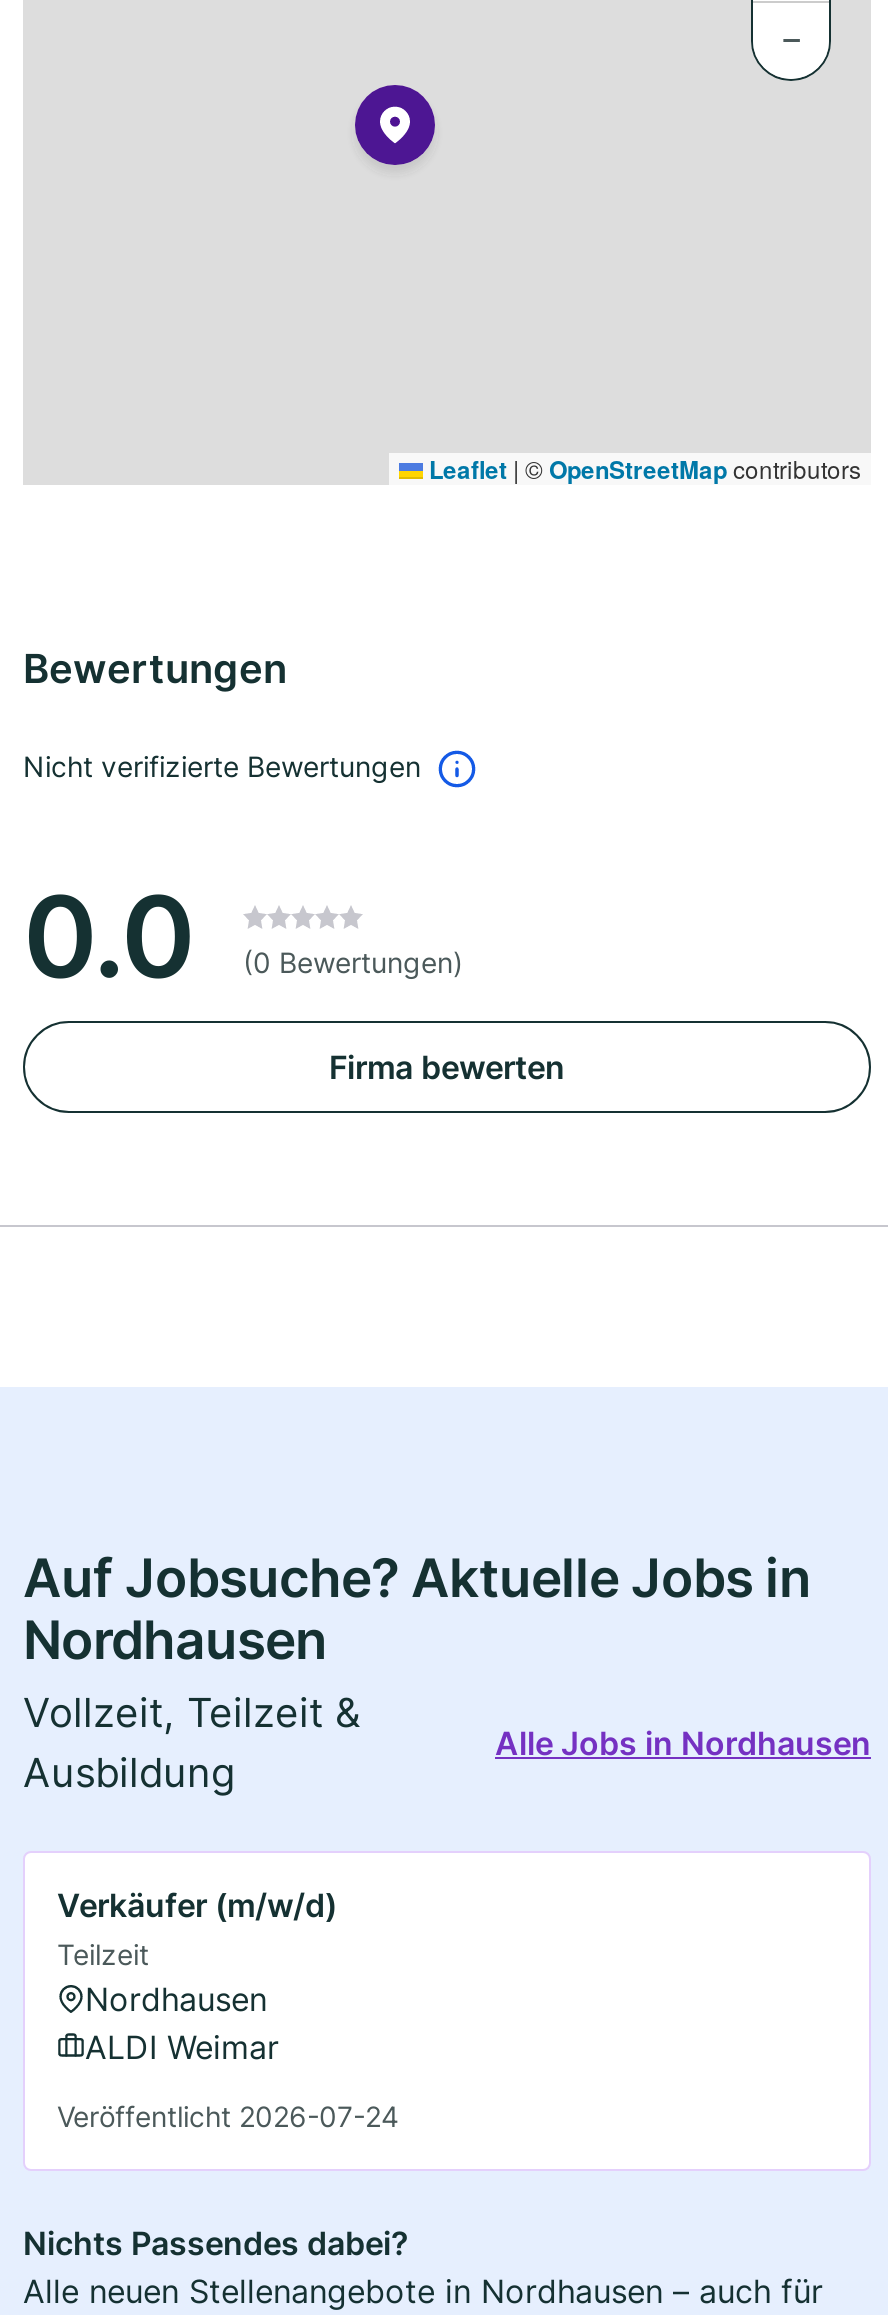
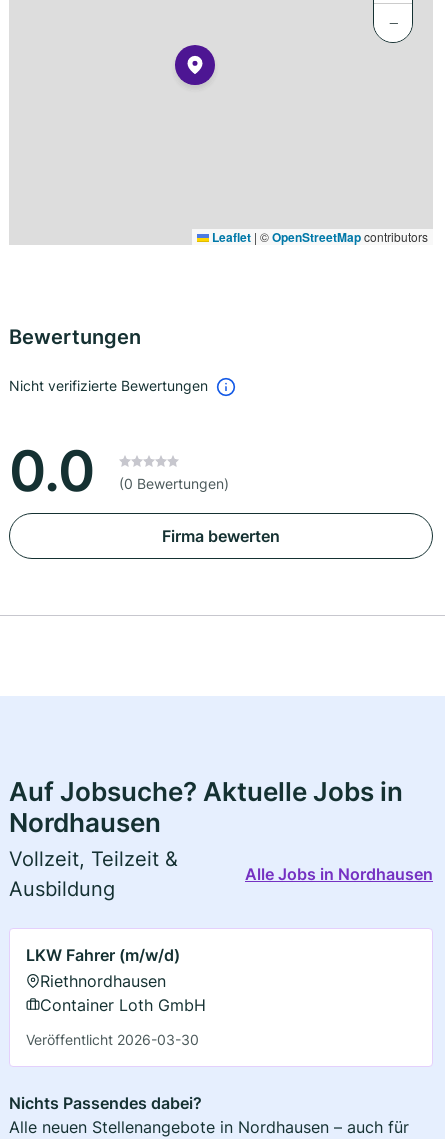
- Verkäufer (m/w/d)
- Teilzeit
- Nordhausen
- ALDI Weimar
+ LKW Fahrer (m/w/d)
+ Riethnordhausen
+ Container Loth GmbH

- Veröffentlicht 2026-07-24
+ Veröffentlicht 2026-03-30
